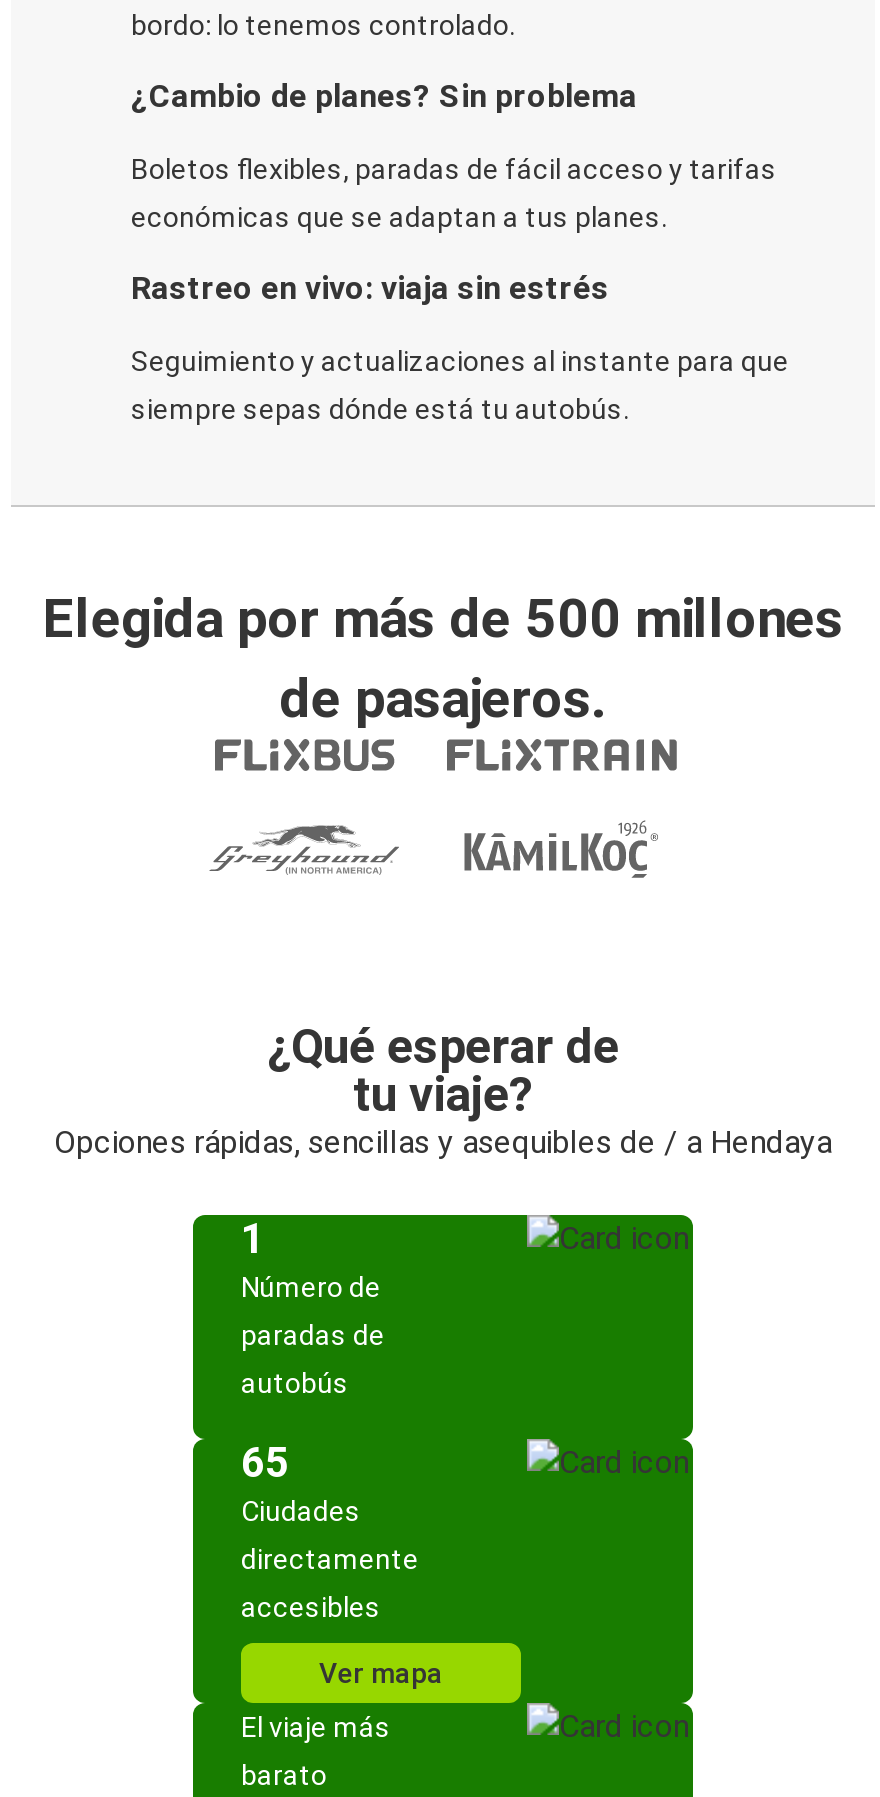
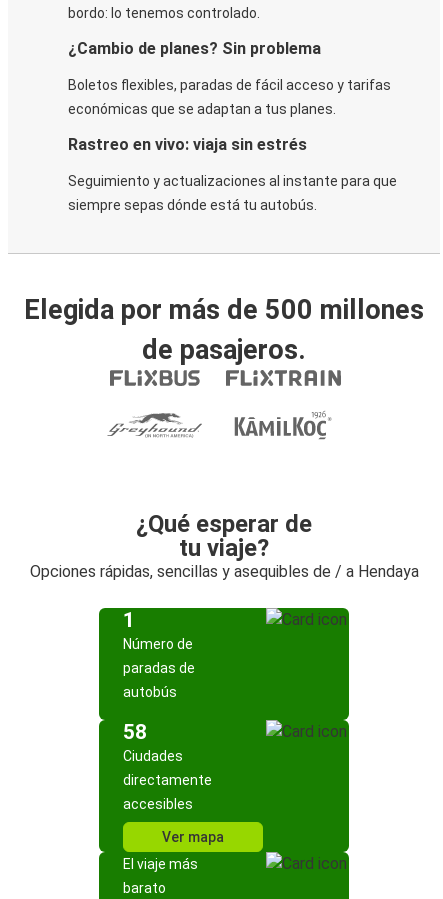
- 65
+ 58
